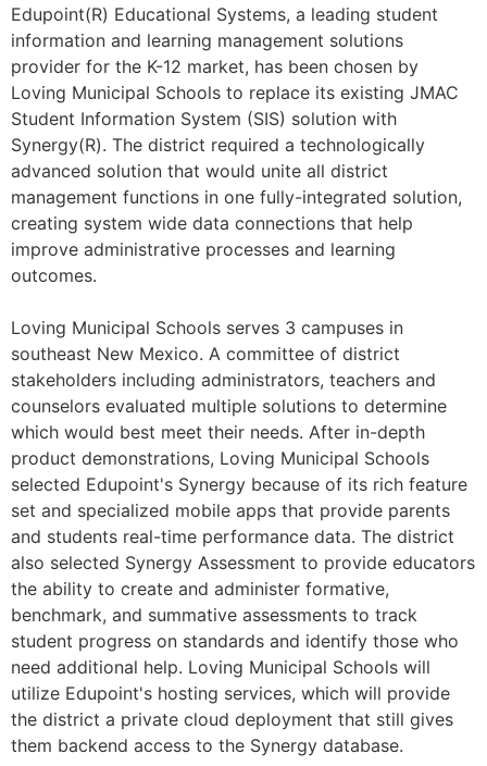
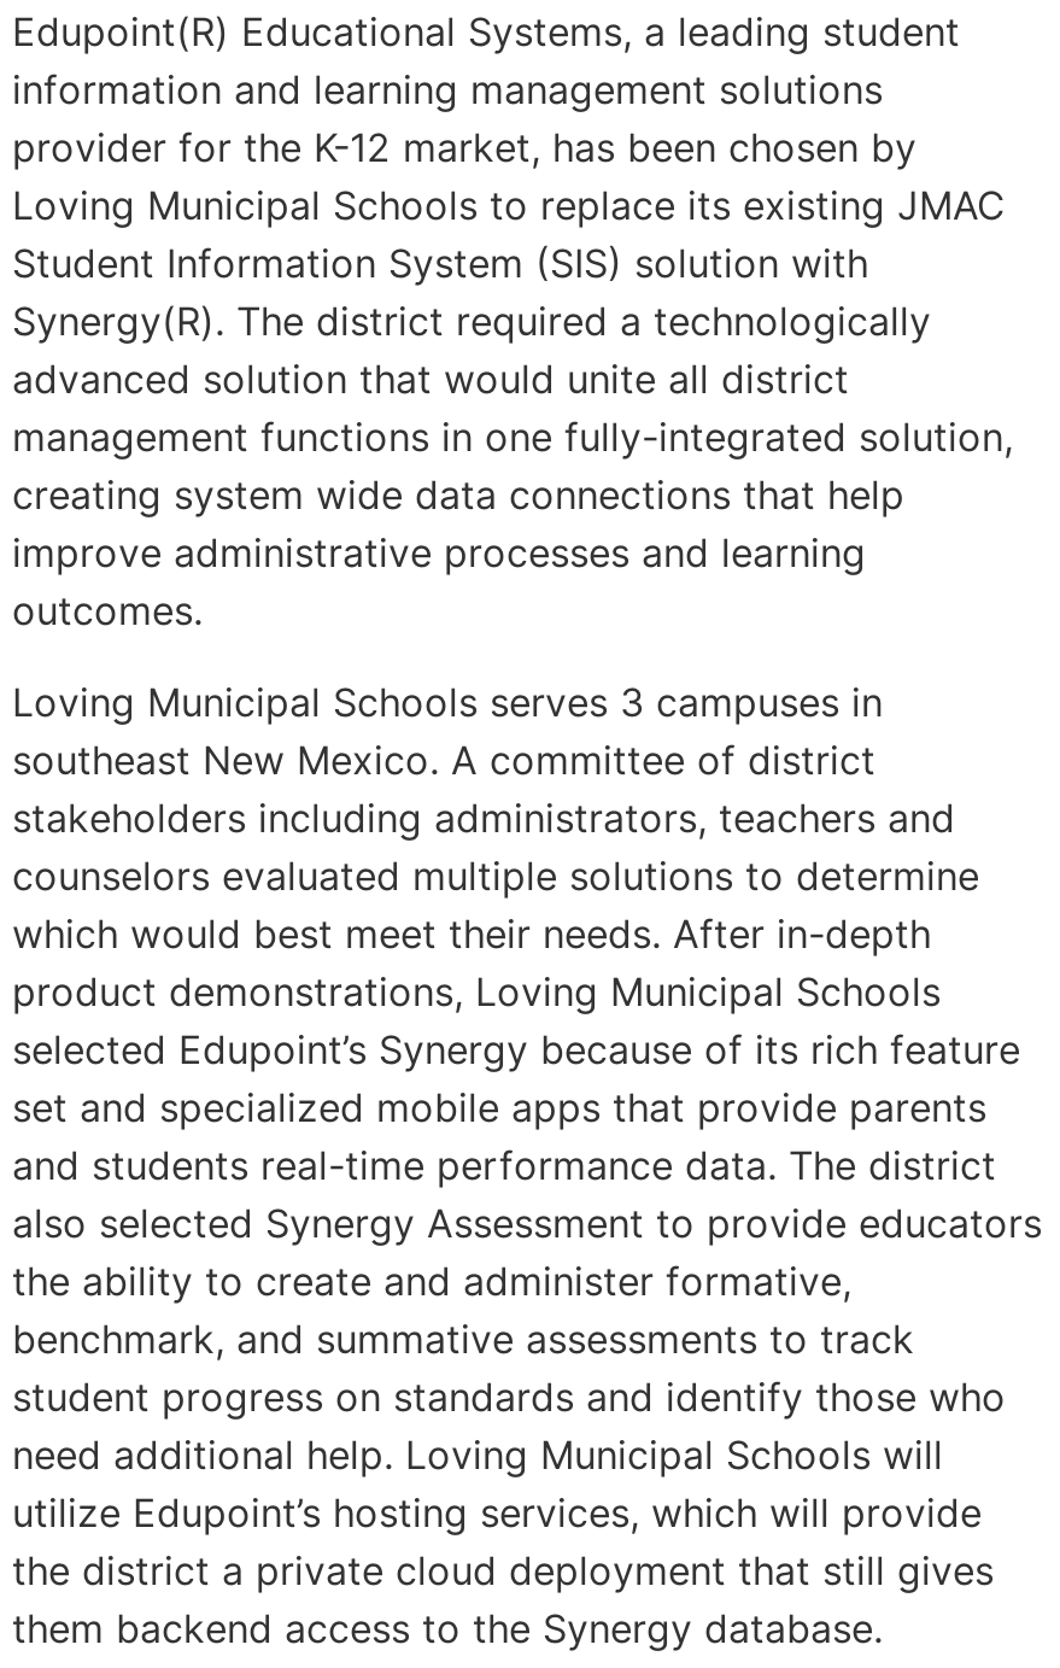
- selected Edupoint's Synergy because of its rich feature
+ selected Edupoint’s Synergy because of its rich feature

- utilize Edupoint's hosting services, which will provide
+ utilize Edupoint’s hosting services, which will provide
